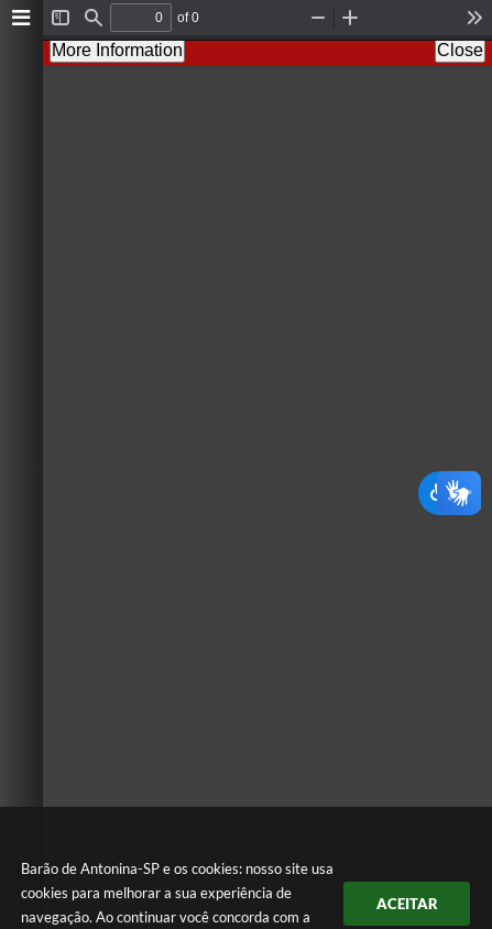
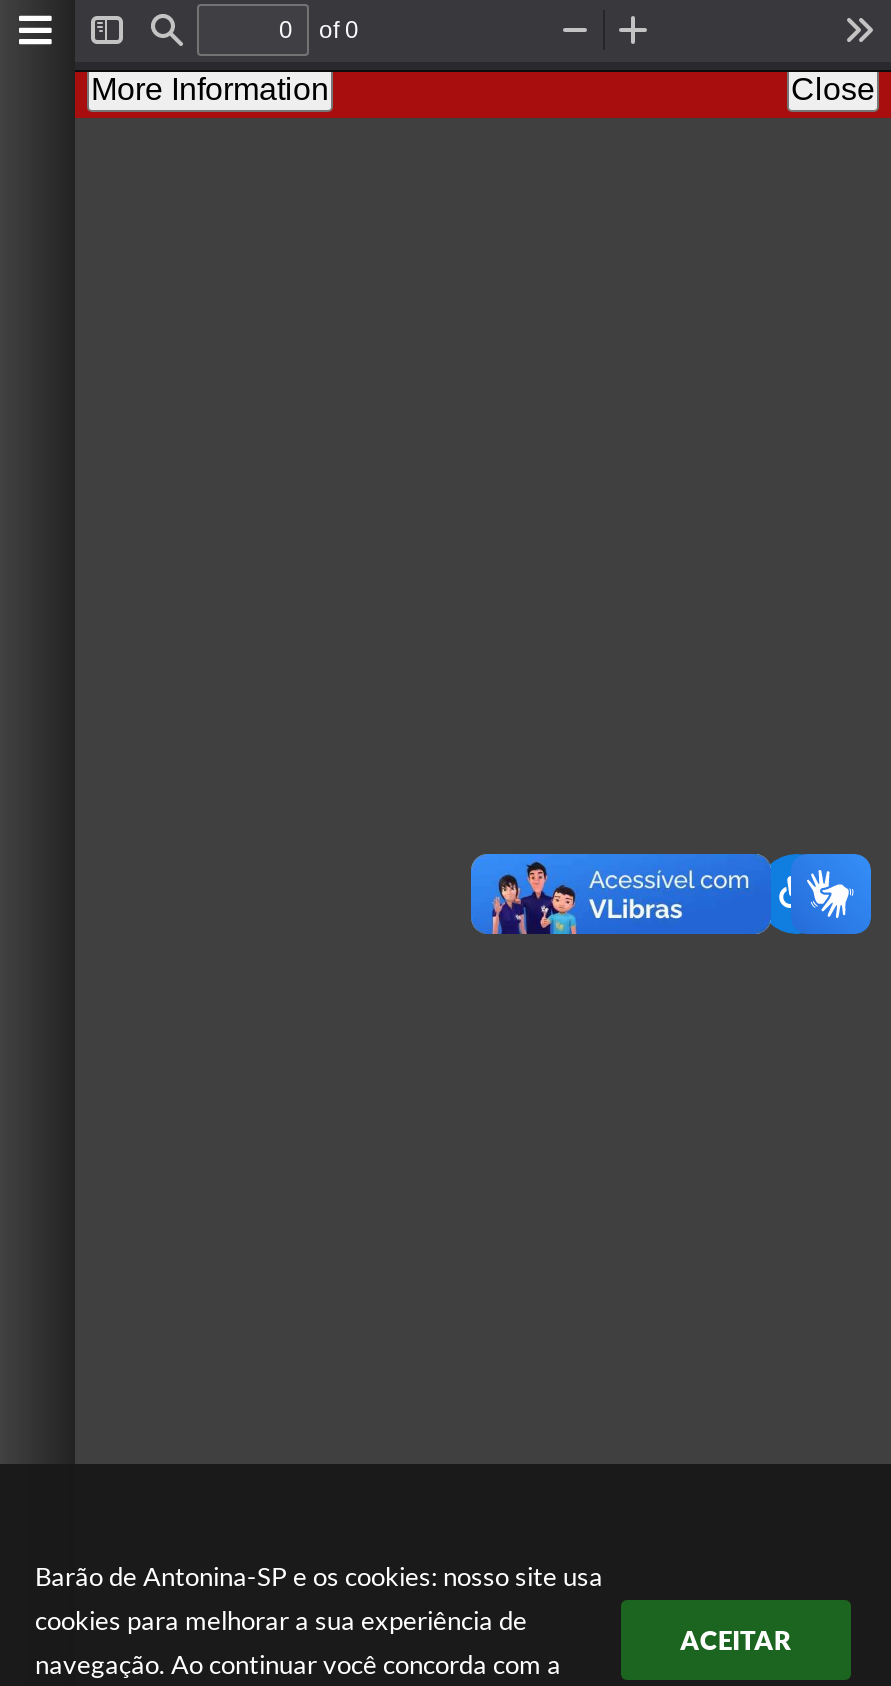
+ [image]
